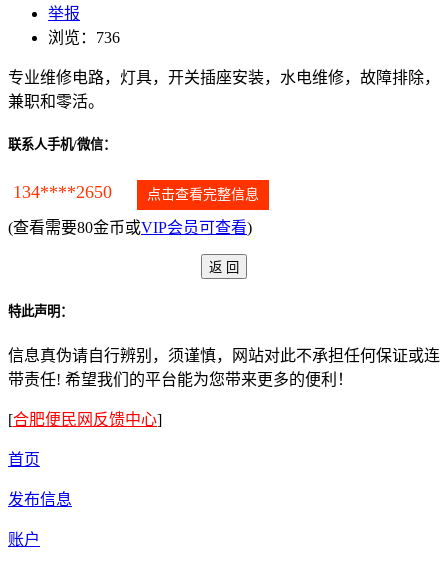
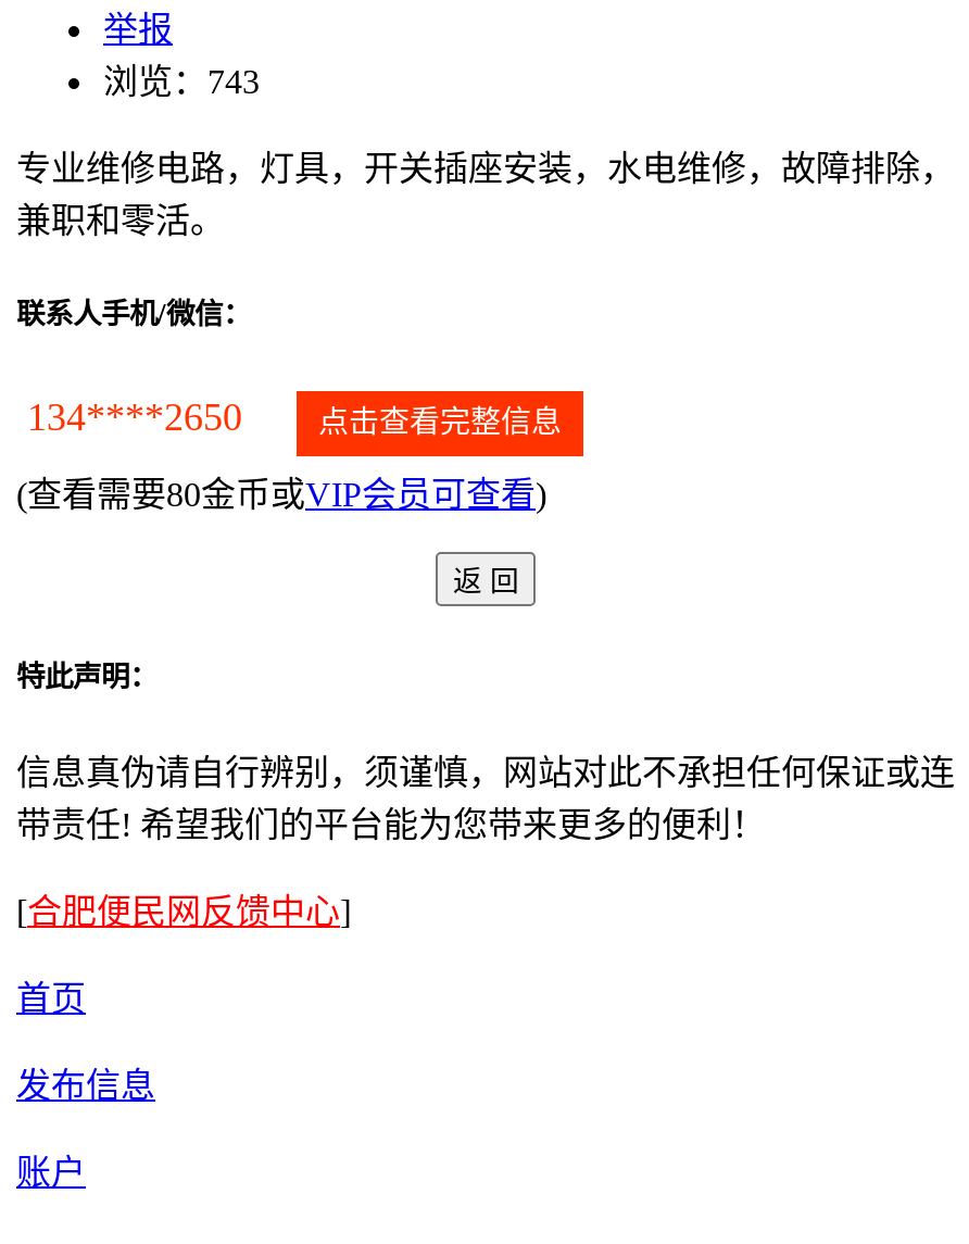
- 浏览：736
+ 浏览：743
